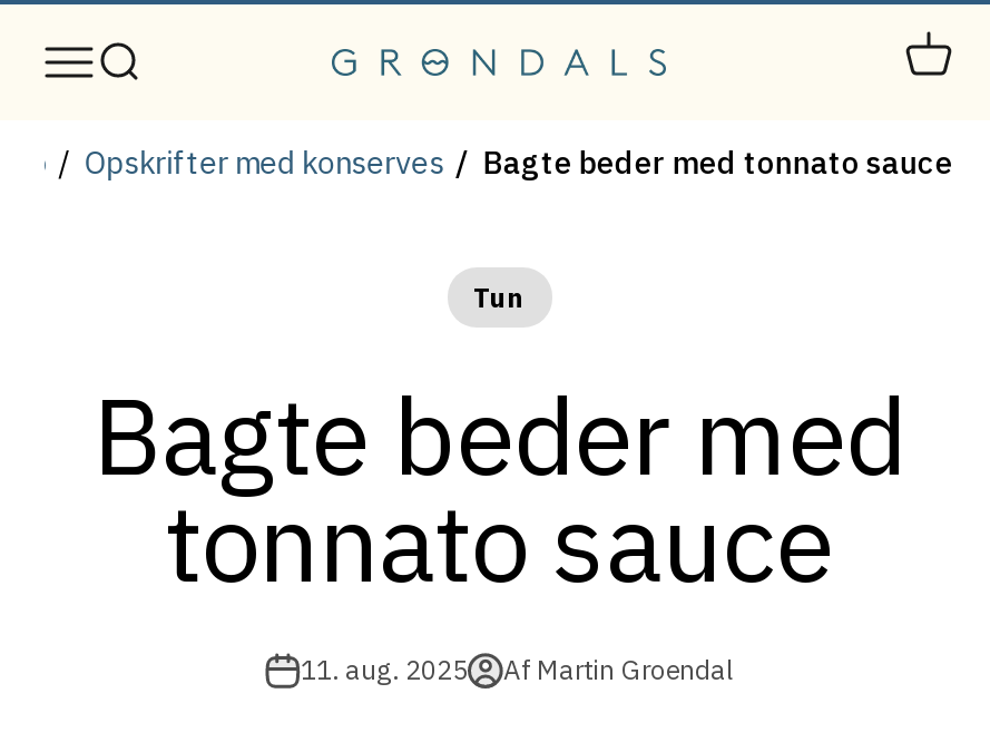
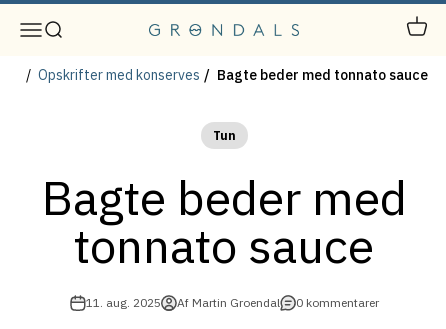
+ 0 kommentarer
